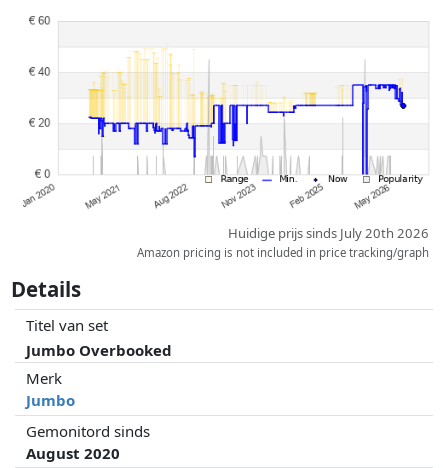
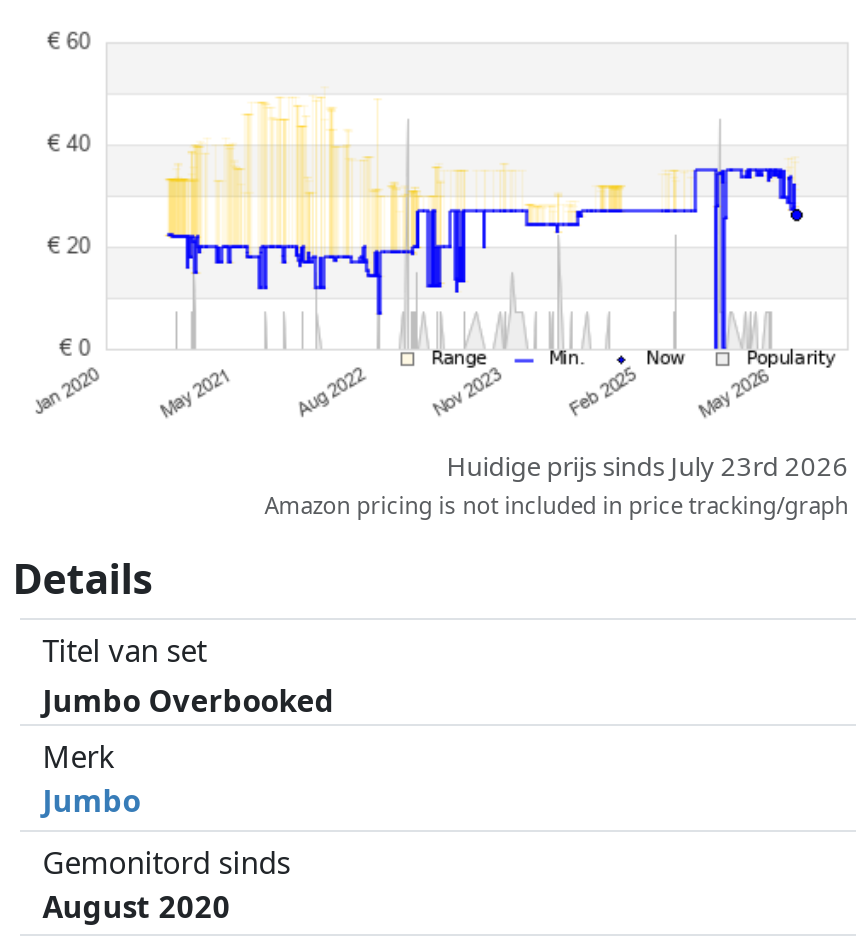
- Huidige prijs sinds July 20th 2026
+ Huidige prijs sinds July 23rd 2026
